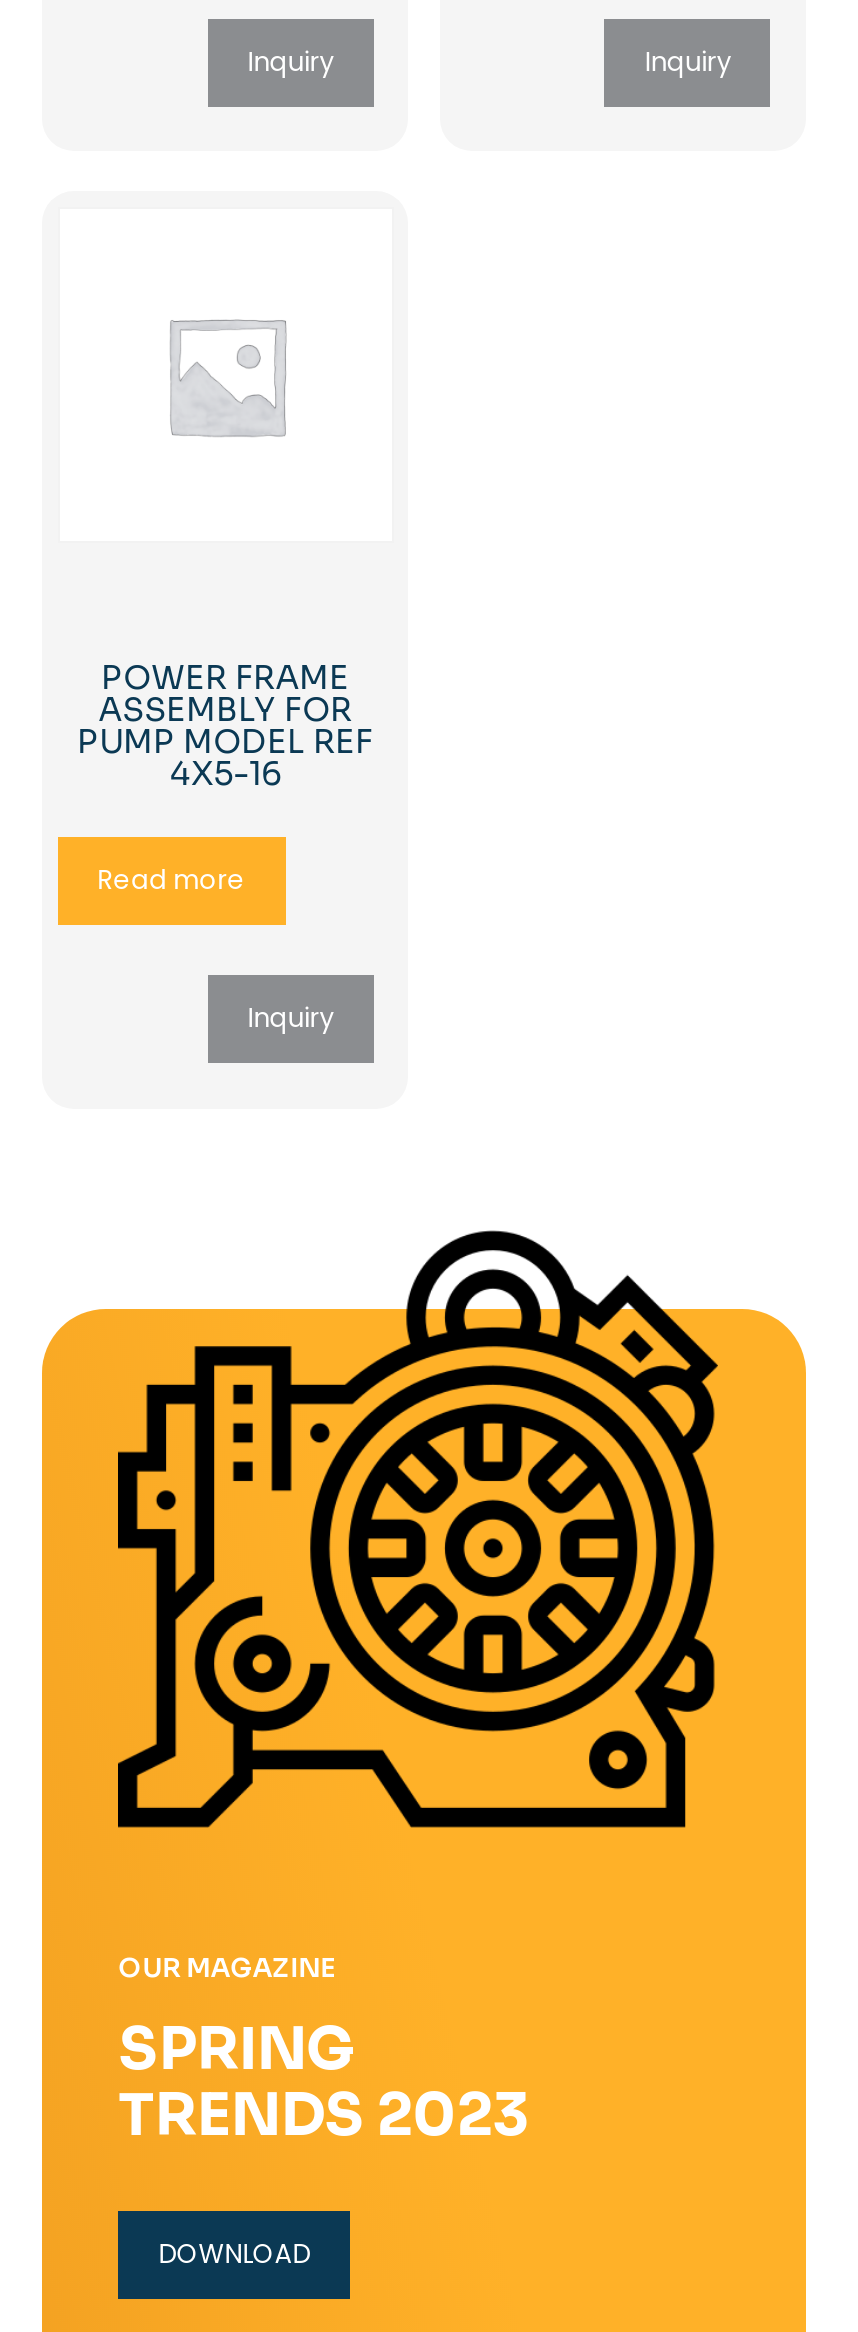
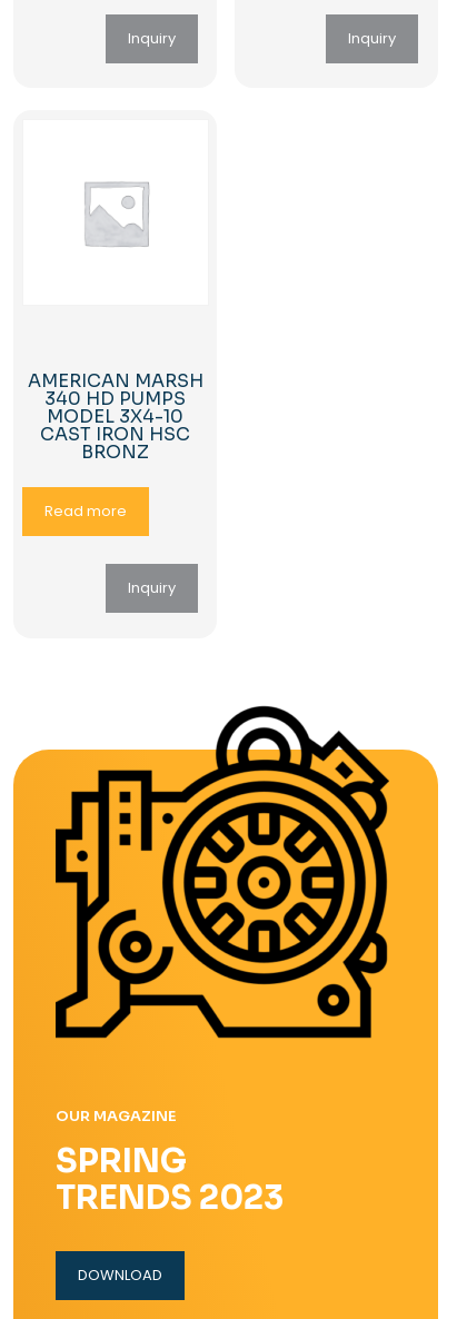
- POWER FRAME
- ASSEMBLY FOR
- PUMP MODEL REF
- 4X5-16
+ AMERICAN MARSH
+ 340 HD PUMPS
+ MODEL 3X4-10
+ CAST IRON HSC
+ BRONZ
